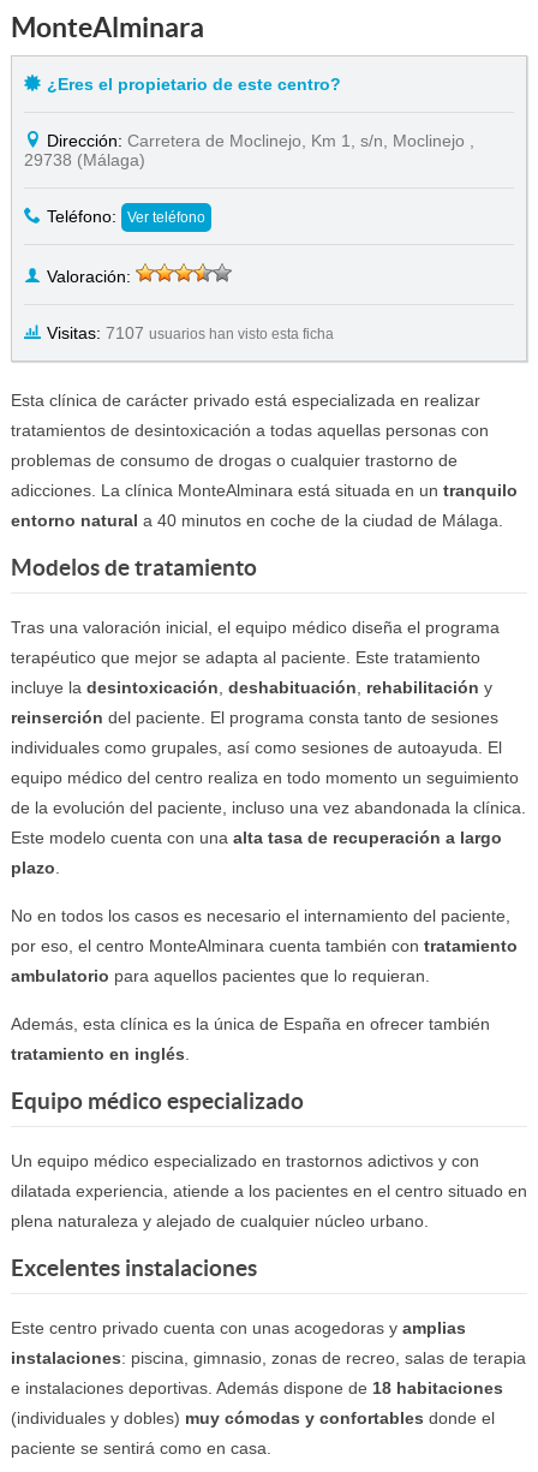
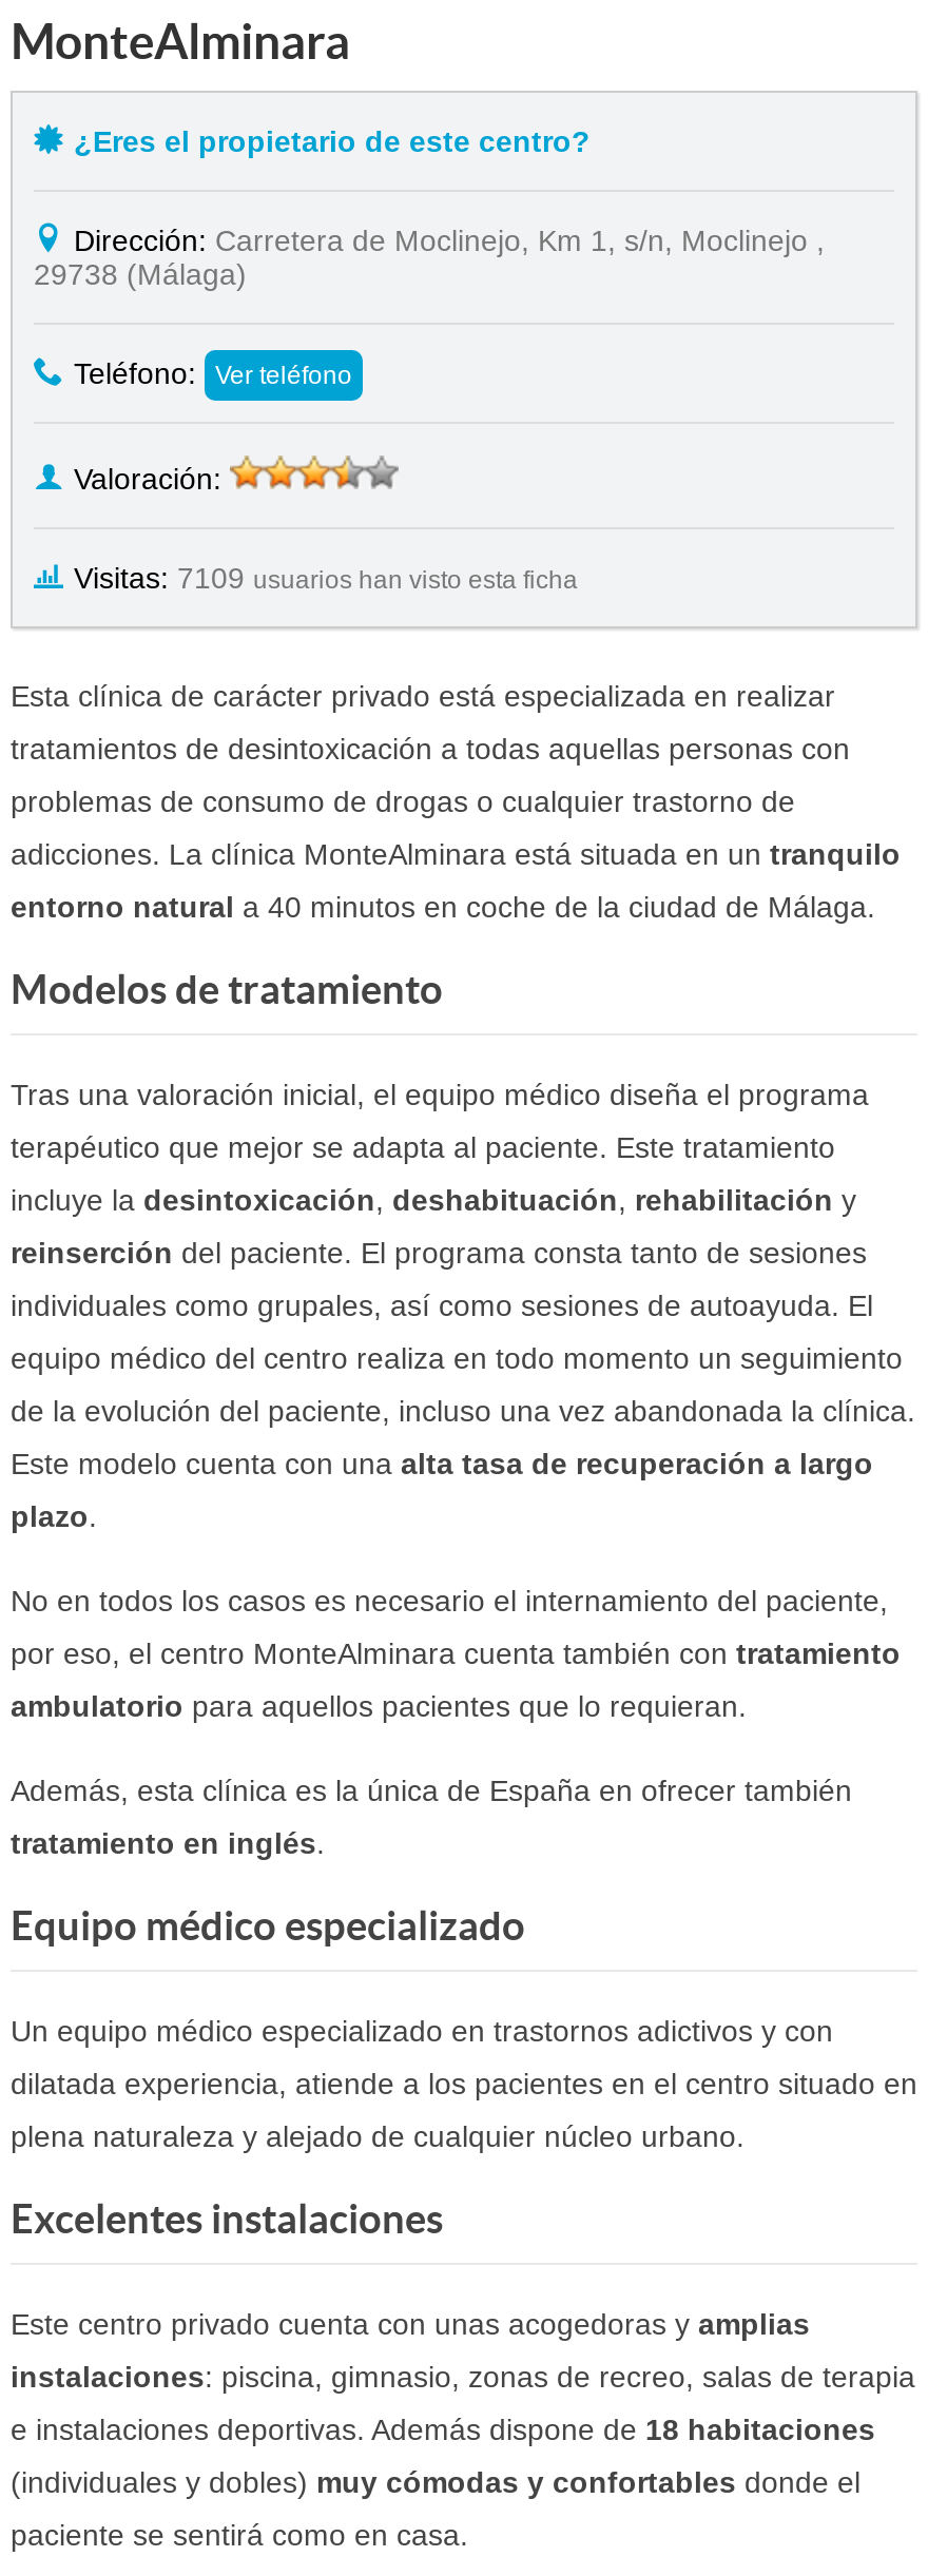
- Visitas: 7107 usuarios han visto esta ficha
+ Visitas: 7109 usuarios han visto esta ficha
